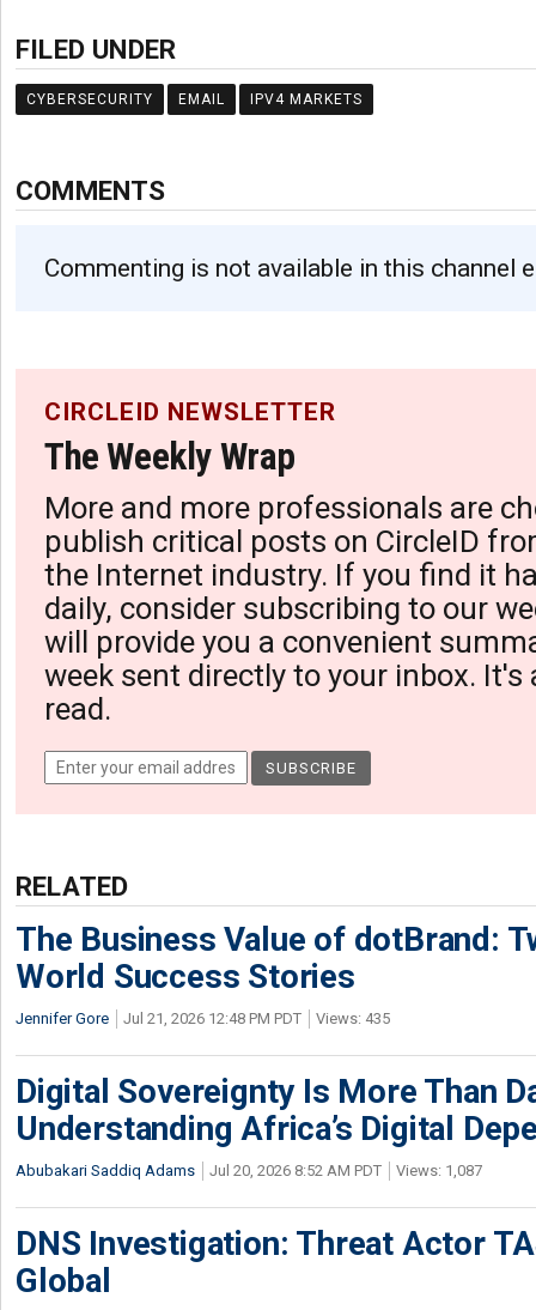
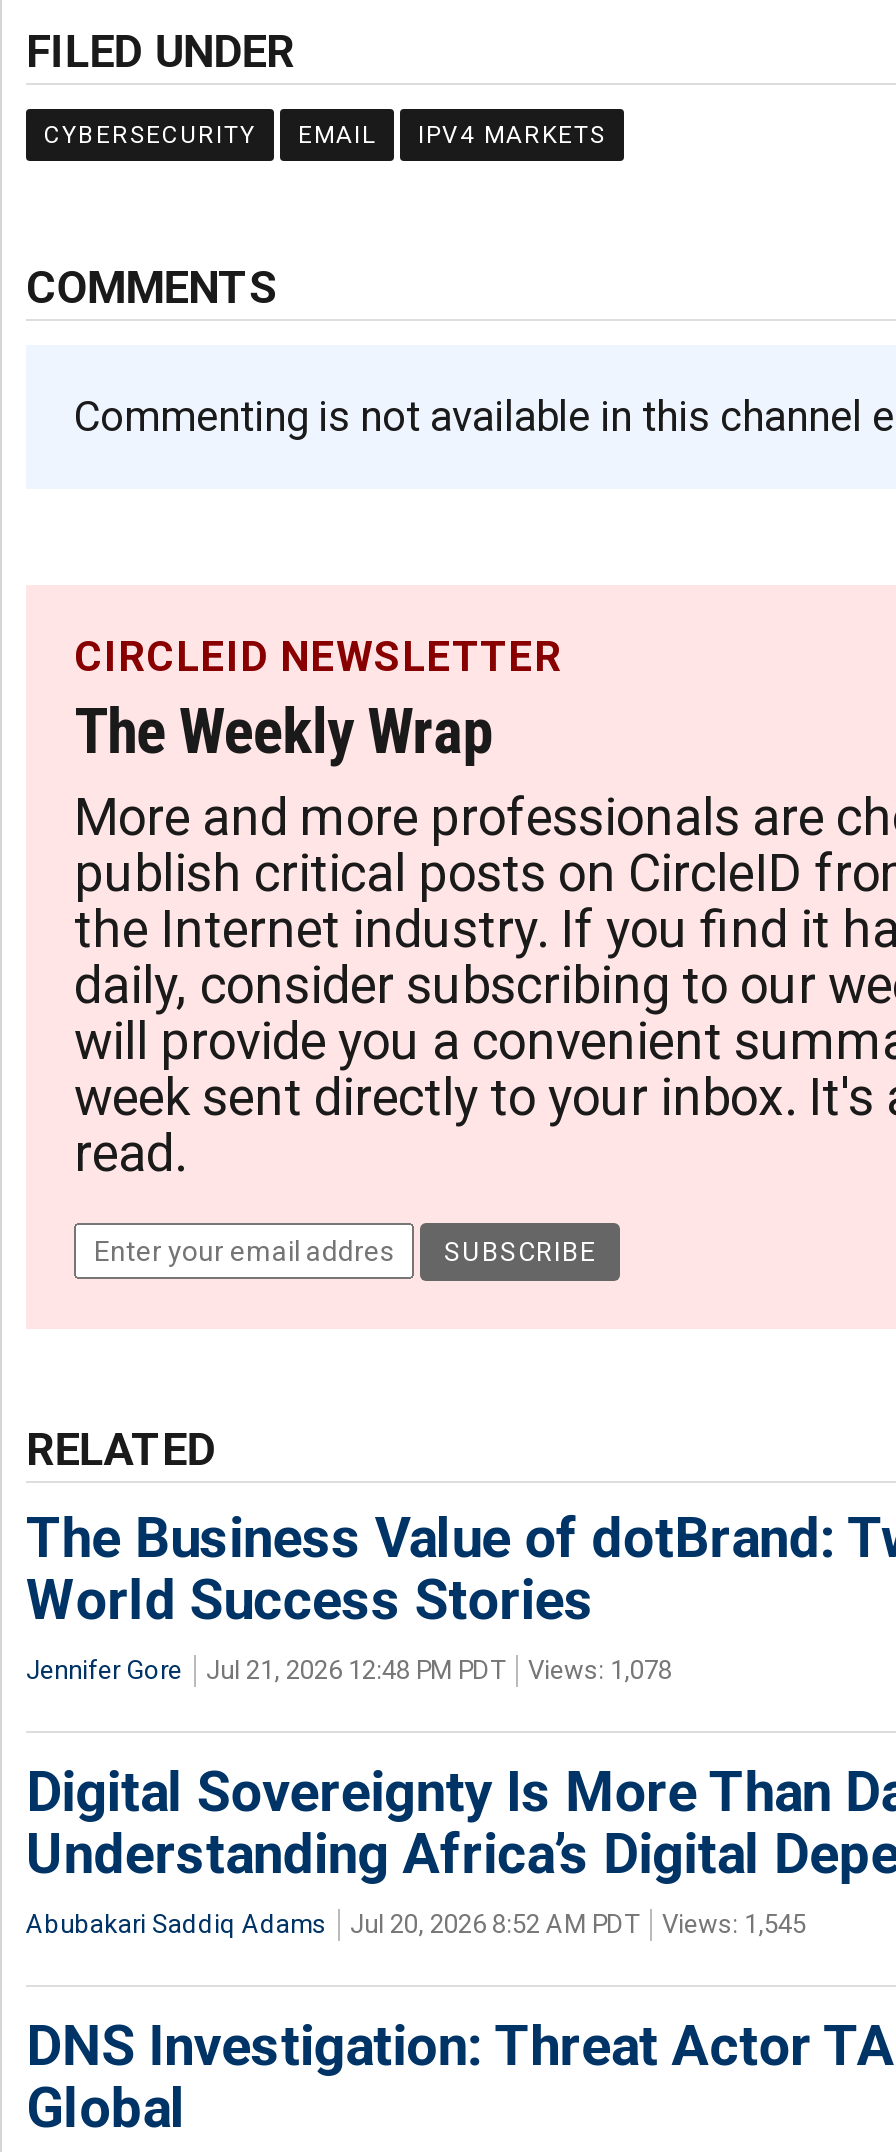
- Jennifer Gore Jul 21, 2026 12:48 PM PDT Views: 435
+ Jennifer Gore Jul 21, 2026 12:48 PM PDT Views: 1,078

- Abubakari Saddiq Adams Jul 20, 2026 8:52 AM PDT Views: 1,087
+ Abubakari Saddiq Adams Jul 20, 2026 8:52 AM PDT Views: 1,545
